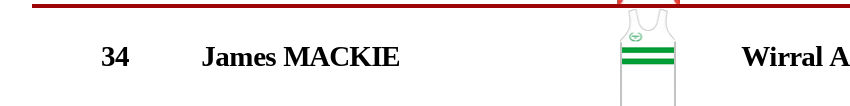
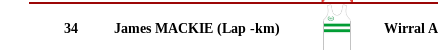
- James MACKIE
+ James MACKIE (Lap -km)
